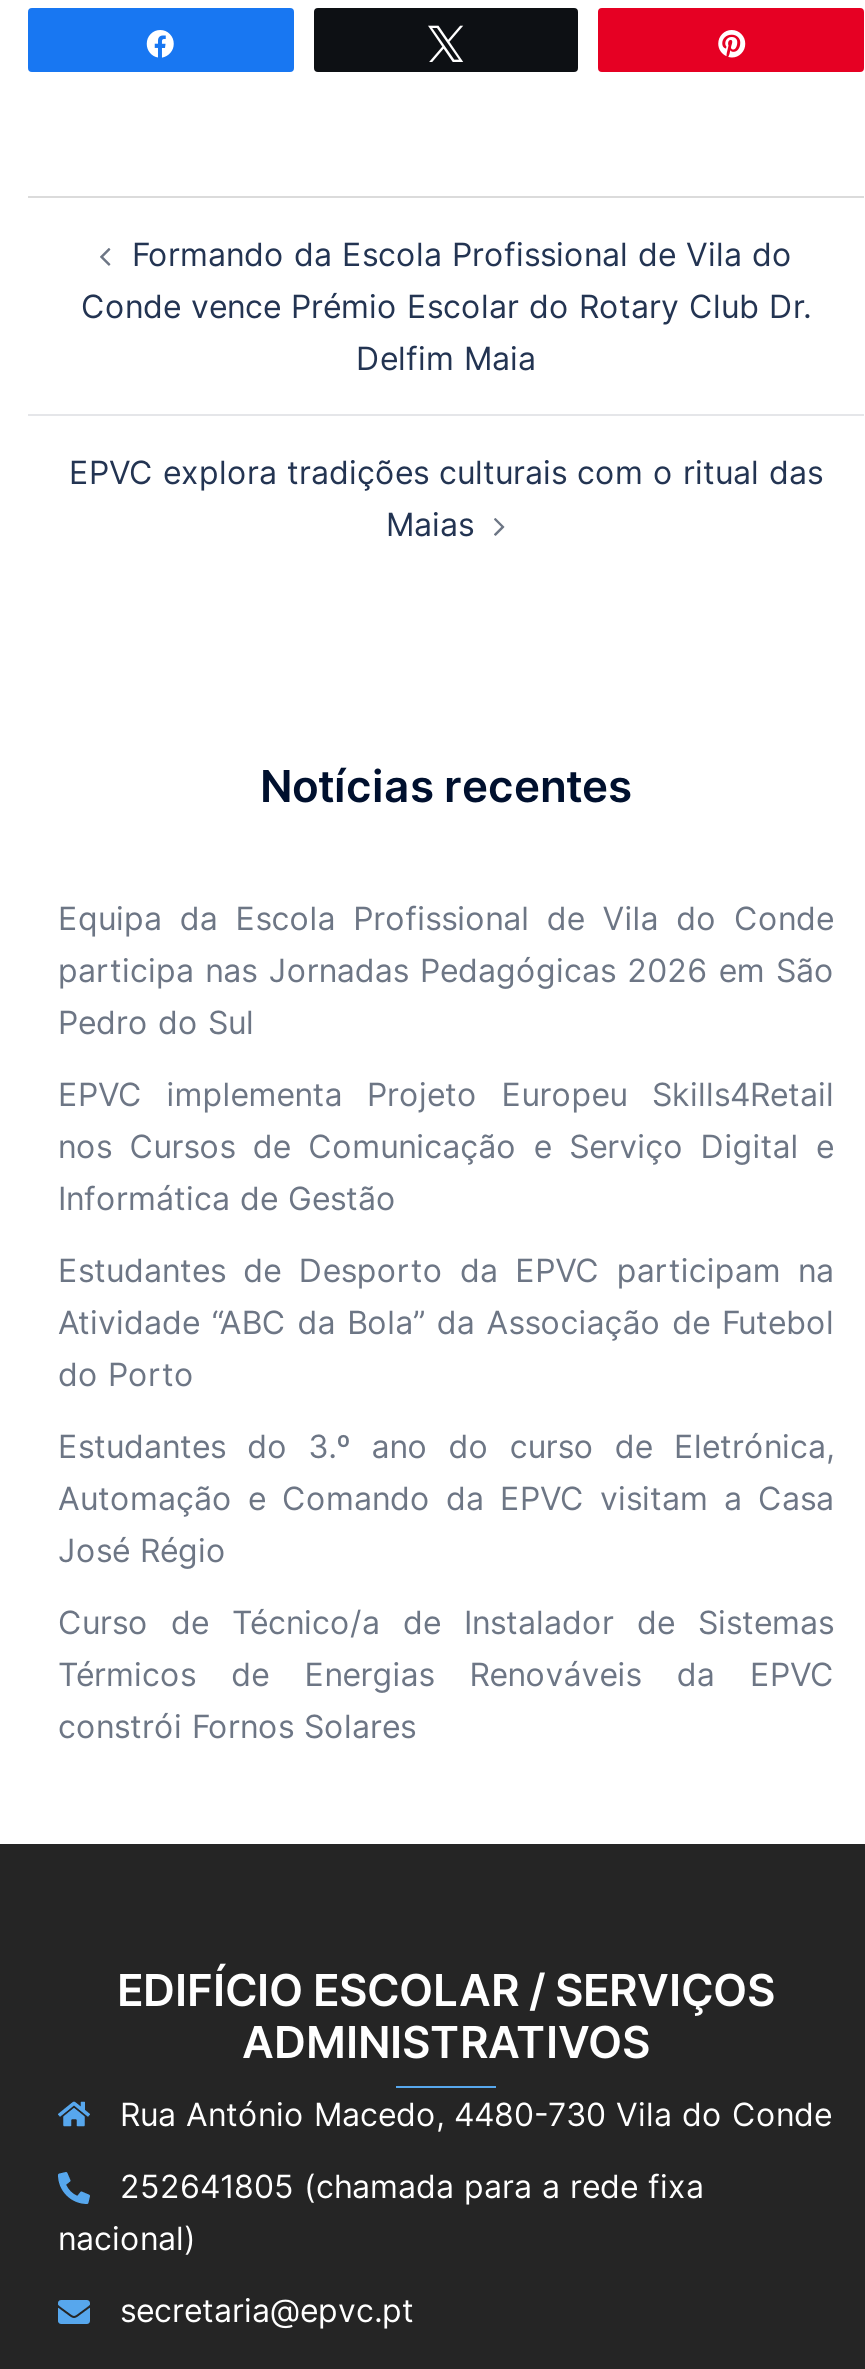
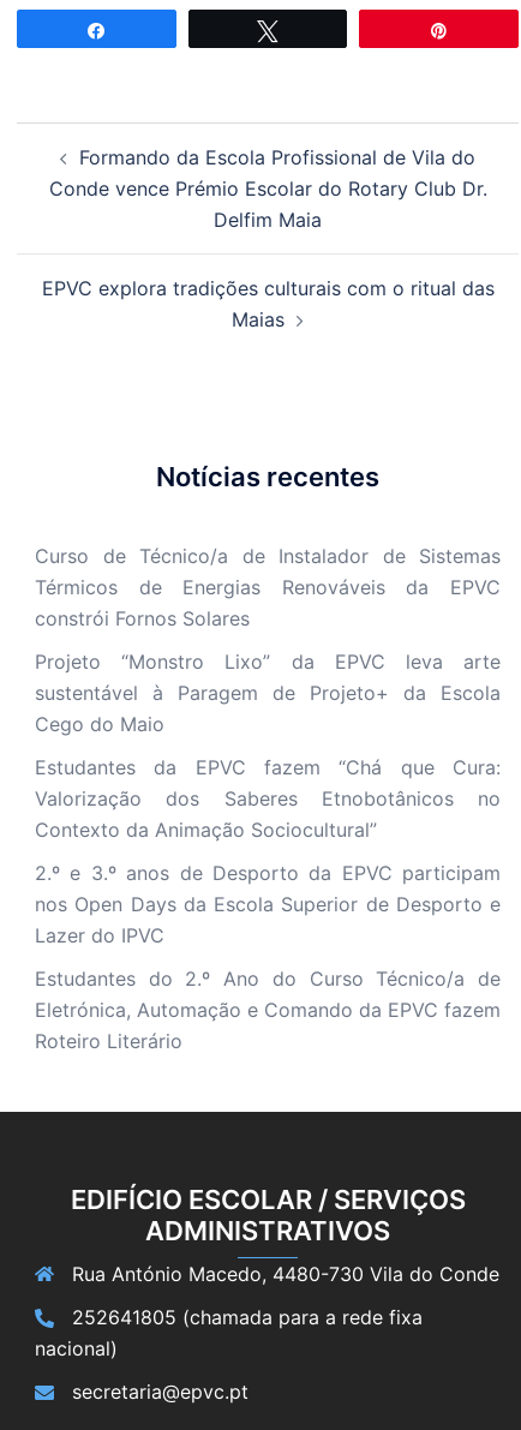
- Equipa da Escola Profissional de Vila do Conde
- participa nas Jornadas Pedagógicas 2026 em São
- Pedro do Sul
- EPVC implementa Projeto Europeu Skills4Retail
- nos Cursos de Comunicação e Serviço Digital e
- Informática de Gestão
- Estudantes de Desporto da EPVC participam na
- Atividade “ABC da Bola” da Associação de Futebol
- do Porto
- Estudantes do 3.º ano do curso de Eletrónica,
- Automação e Comando da EPVC visitam a Casa
- José Régio

moved up: Curso de Técnico/a de Instalador de Sistemas | Térmicos de Energias Renováveis da EPVC | constrói Fornos Solares

+ Projeto “Monstro Lixo” da EPVC leva arte
+ sustentável à Paragem de Projeto+ da Escola
+ Cego do Maio
+ Estudantes da EPVC fazem “Chá que Cura:
+ Valorização dos Saberes Etnobotânicos no
+ Contexto da Animação Sociocultural”
+ 2.º e 3.º anos de Desporto da EPVC participam
+ nos Open Days da Escola Superior de Desporto e
+ Lazer do IPVC
+ Estudantes do 2.º Ano do Curso Técnico/a de
+ Eletrónica, Automação e Comando da EPVC fazem
+ Roteiro Literário
